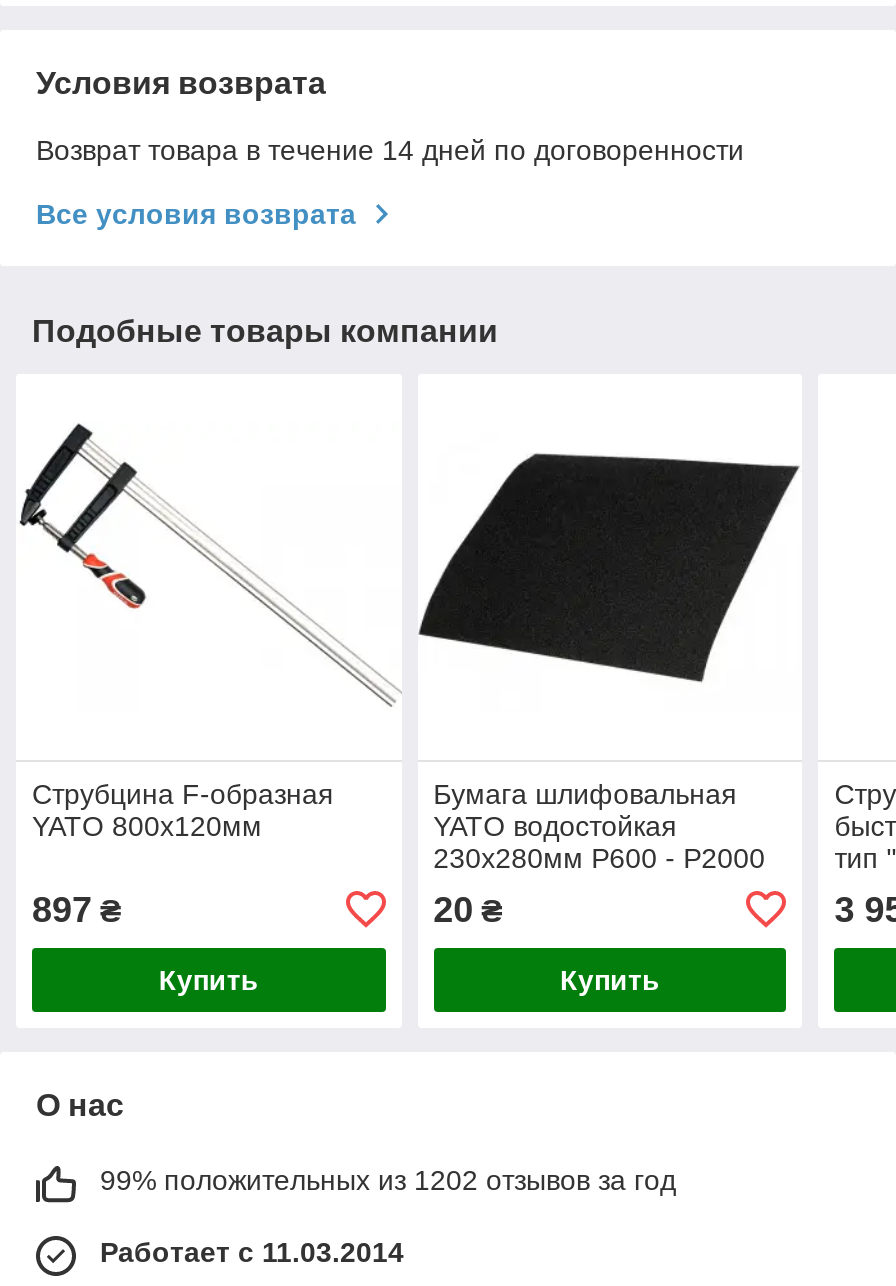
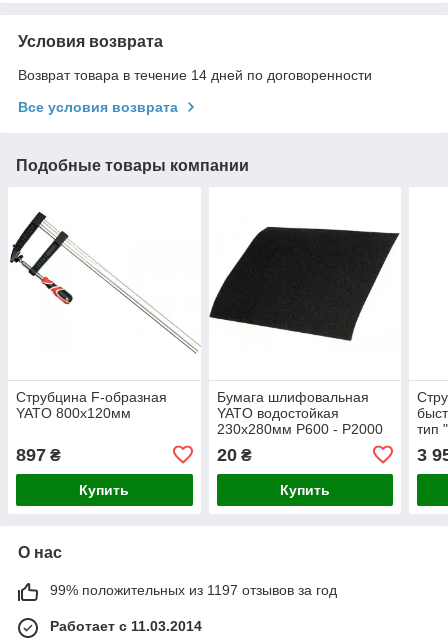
- 99% положительных из 1202 отзывов за год
+ 99% положительных из 1197 отзывов за год
